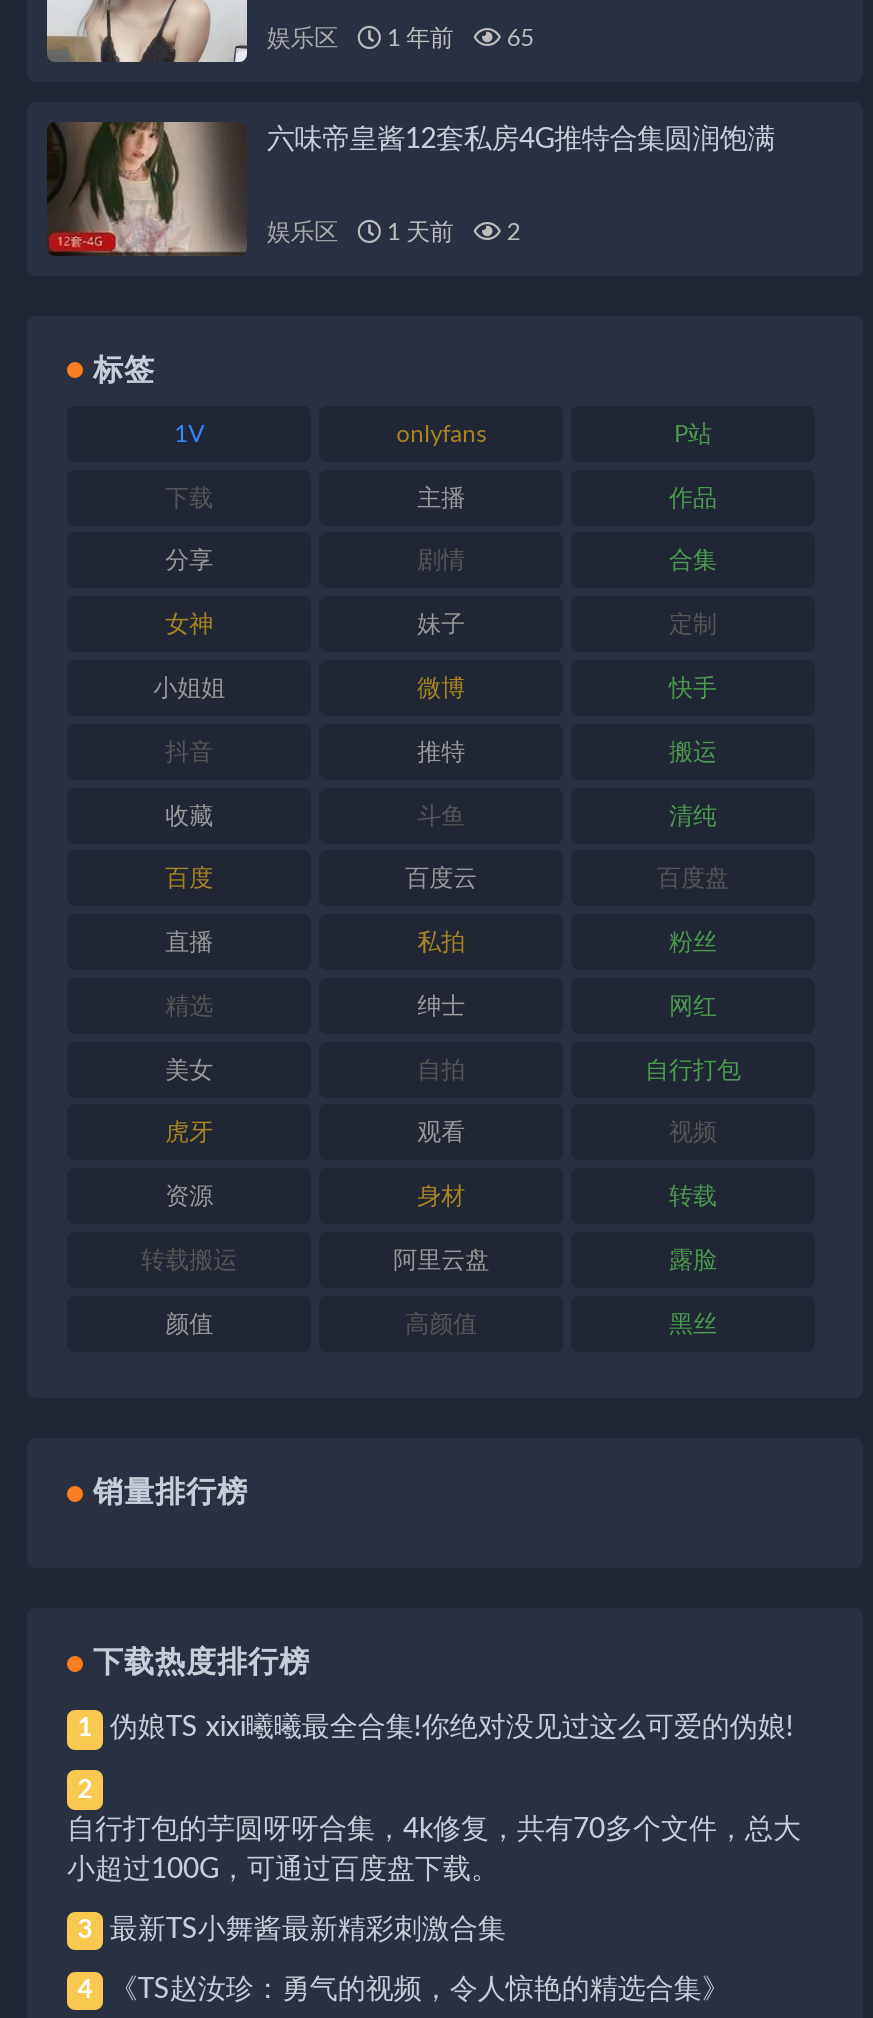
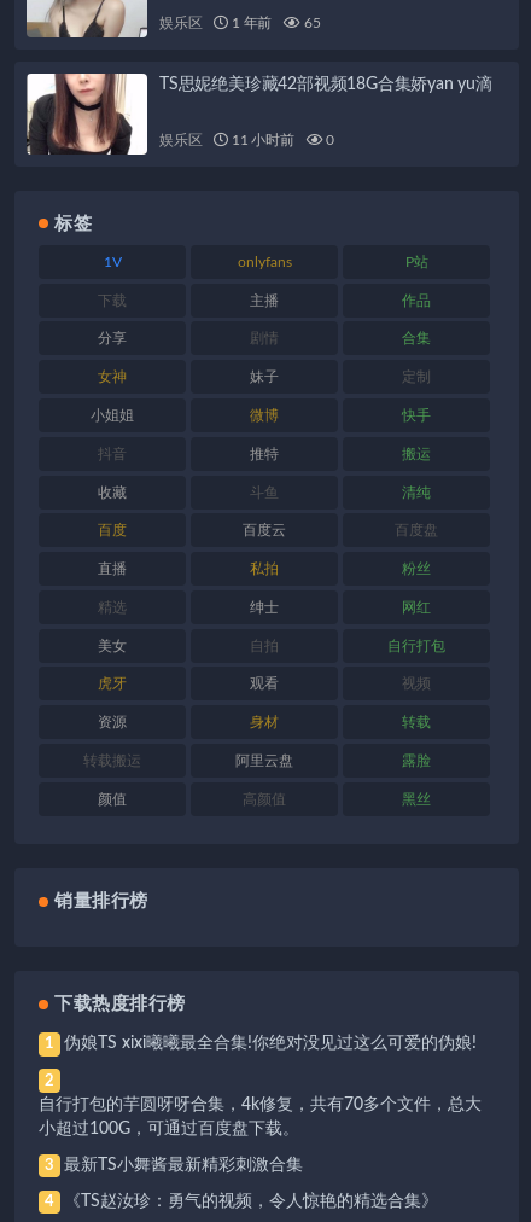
- [image]
- 六味帝皇酱12套私房4G推特合集圆润饱满
+ [image]
+ TS思妮绝美珍藏42部视频18G合集娇yan yu滴

- 1 天前
- 2
+ 11 小时前
+ 0
